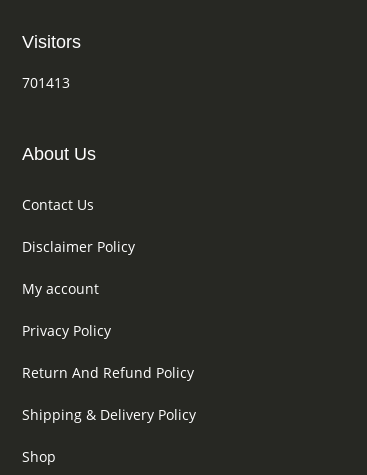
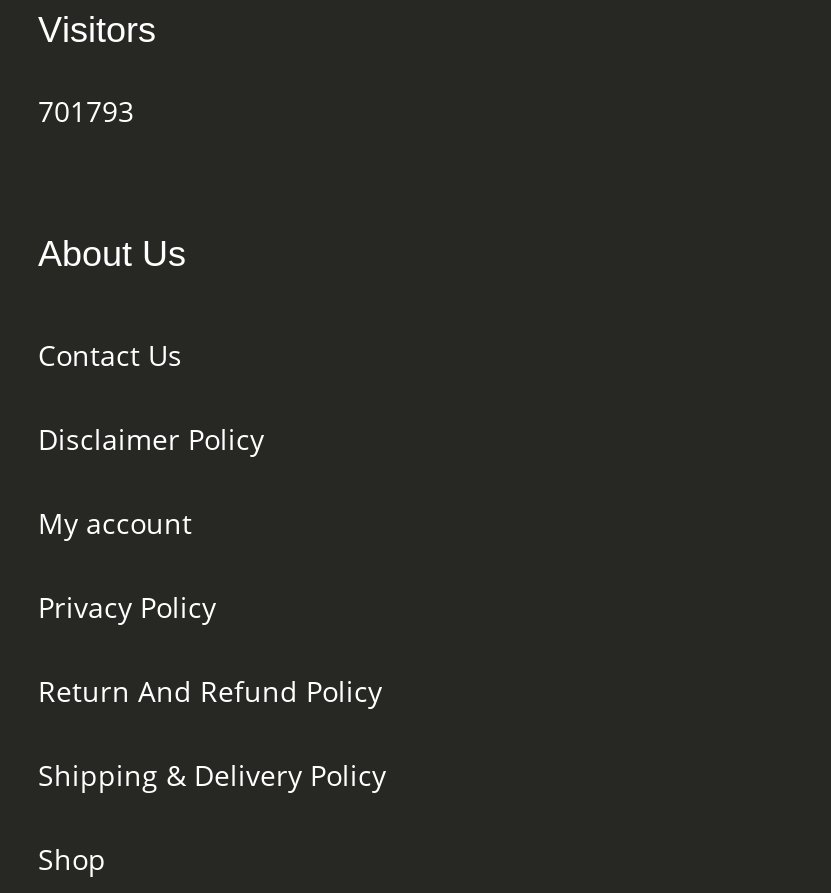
- 701413
+ 701793
